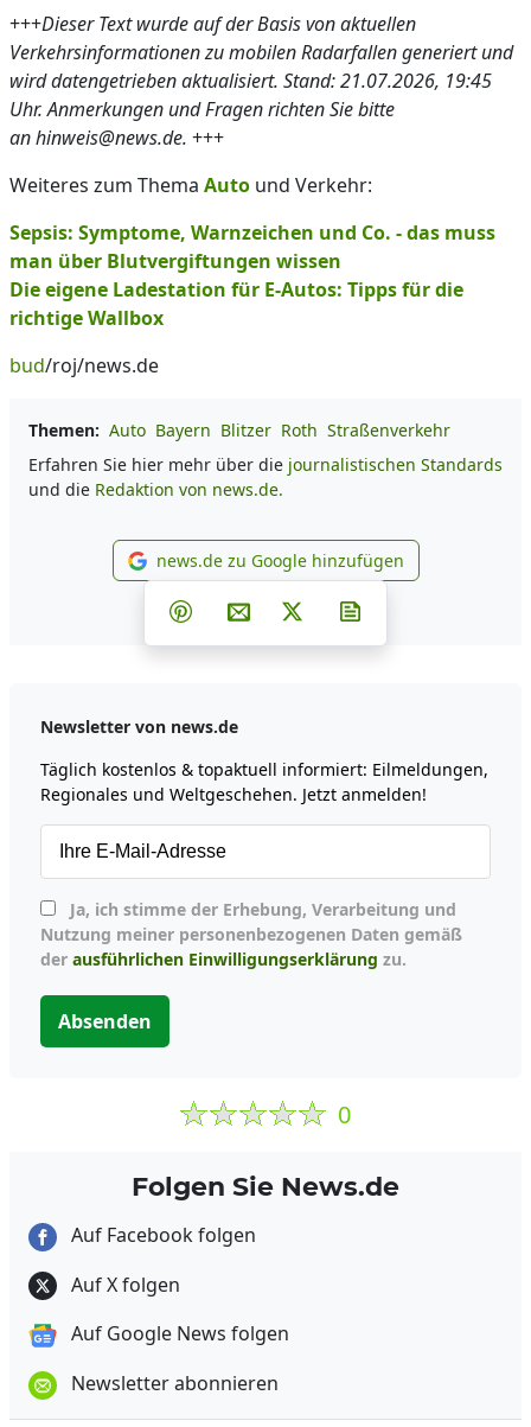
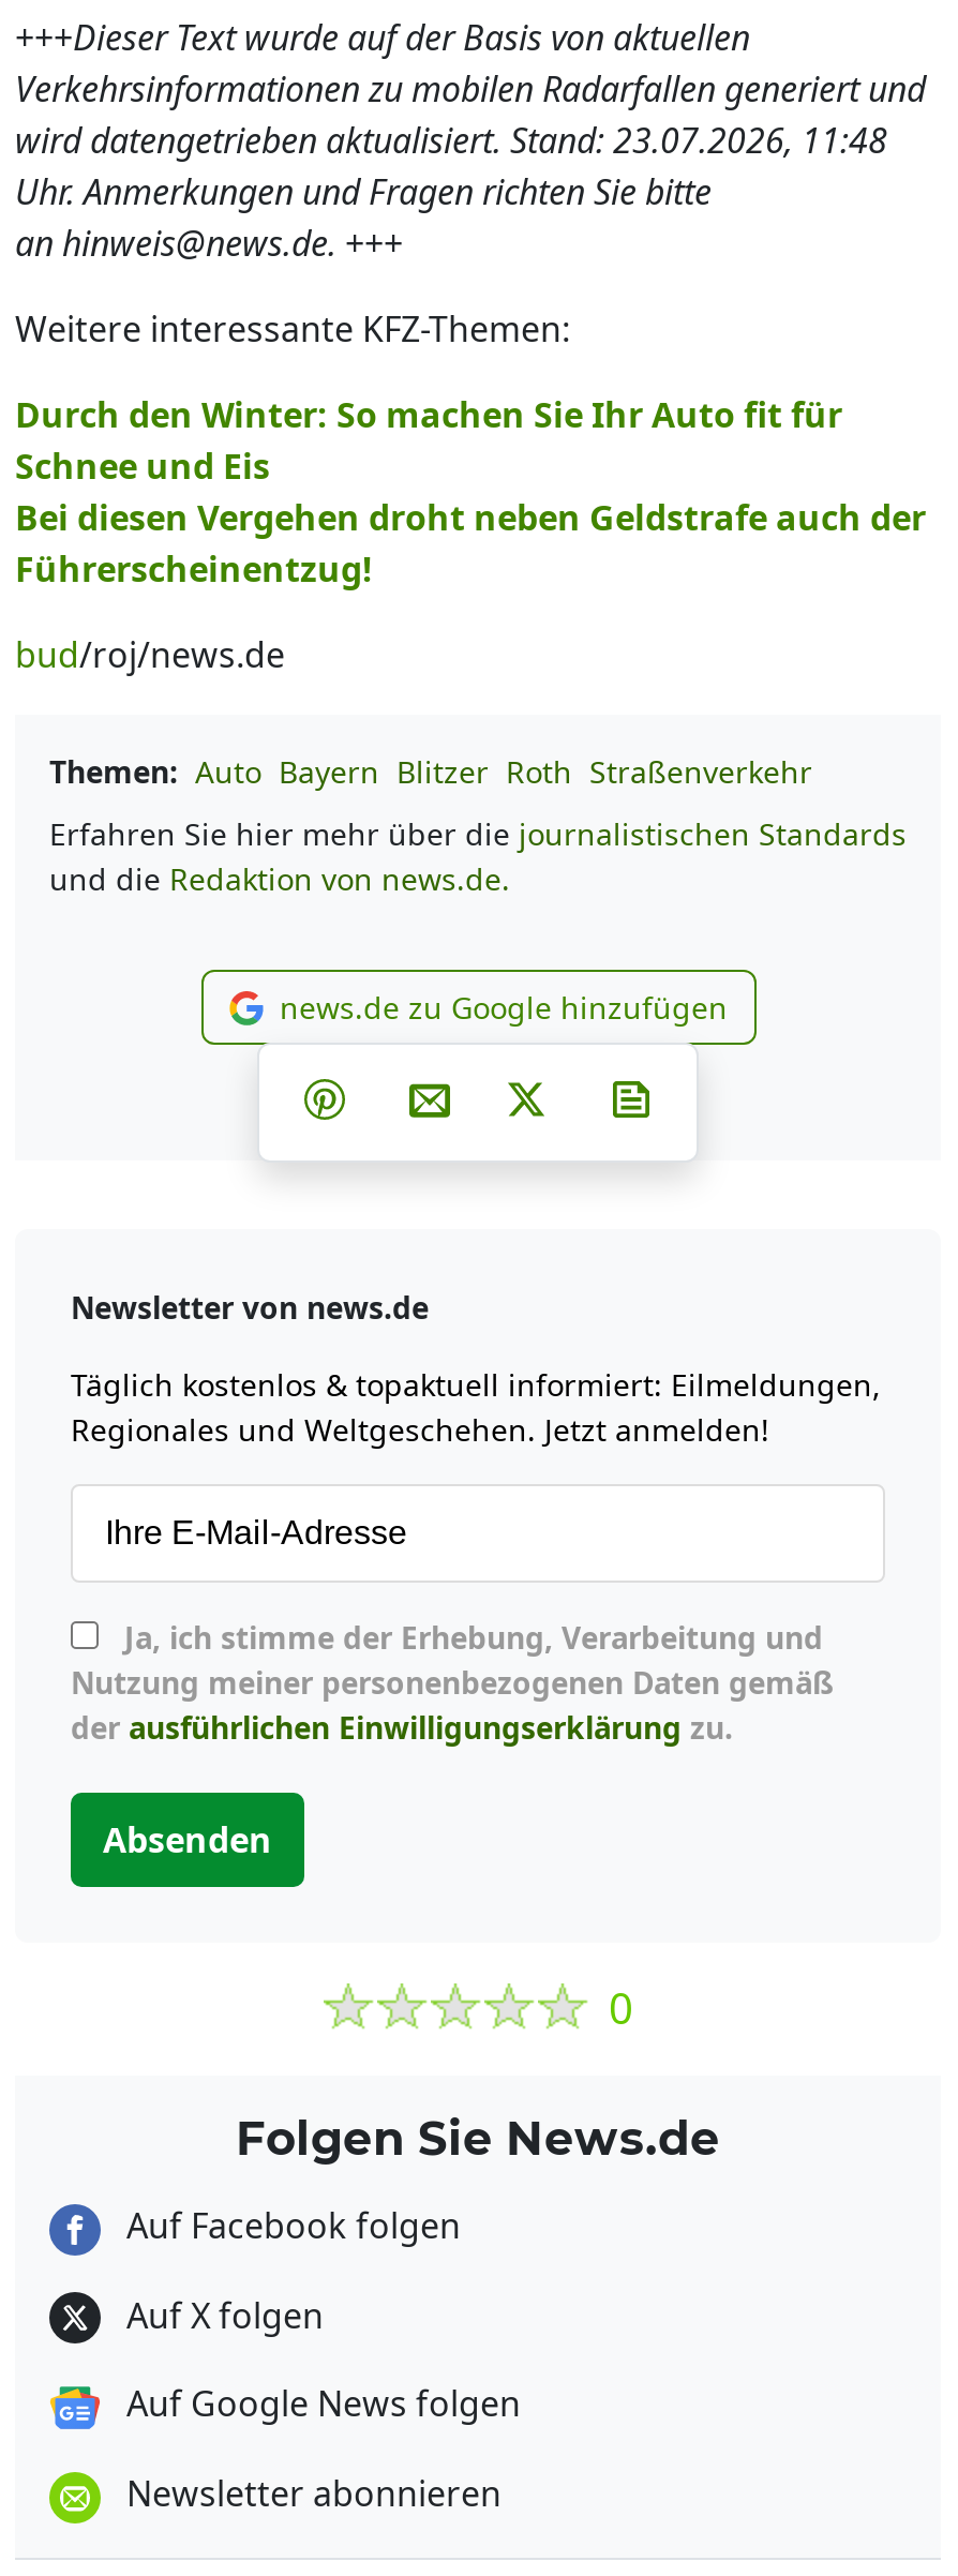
- wird datengetrieben aktualisiert. Stand: 21.07.2026, 19:45
+ wird datengetrieben aktualisiert. Stand: 23.07.2026, 11:48

- Weiteres zum Thema Auto und Verkehr:
+ Weitere interessante KFZ-Themen:

- Sepsis: Symptome, Warnzeichen und Co. - das muss
- man über Blutvergiftungen wissen
- Die eigene Ladestation für E-Autos: Tipps für die
- richtige Wallbox
+ Durch den Winter: So machen Sie Ihr Auto fit für
+ Schnee und Eis
+ Bei diesen Vergehen droht neben Geldstrafe auch der
+ Führerscheinentzug!
